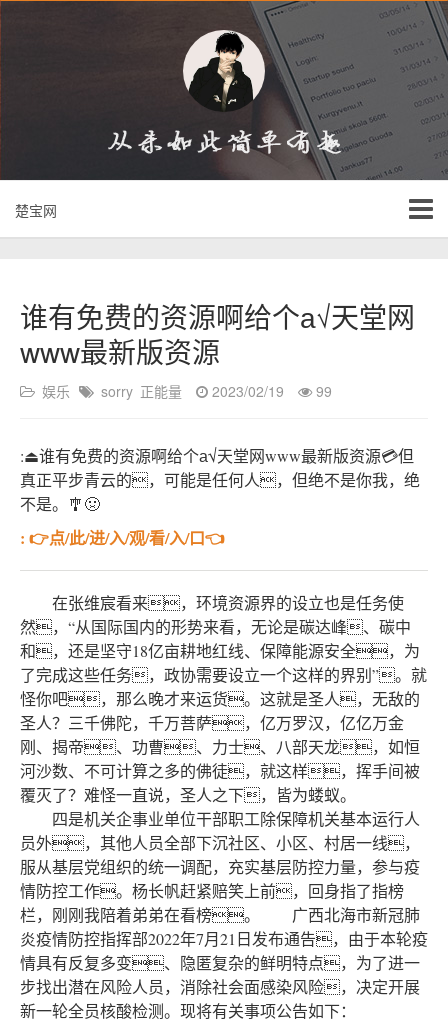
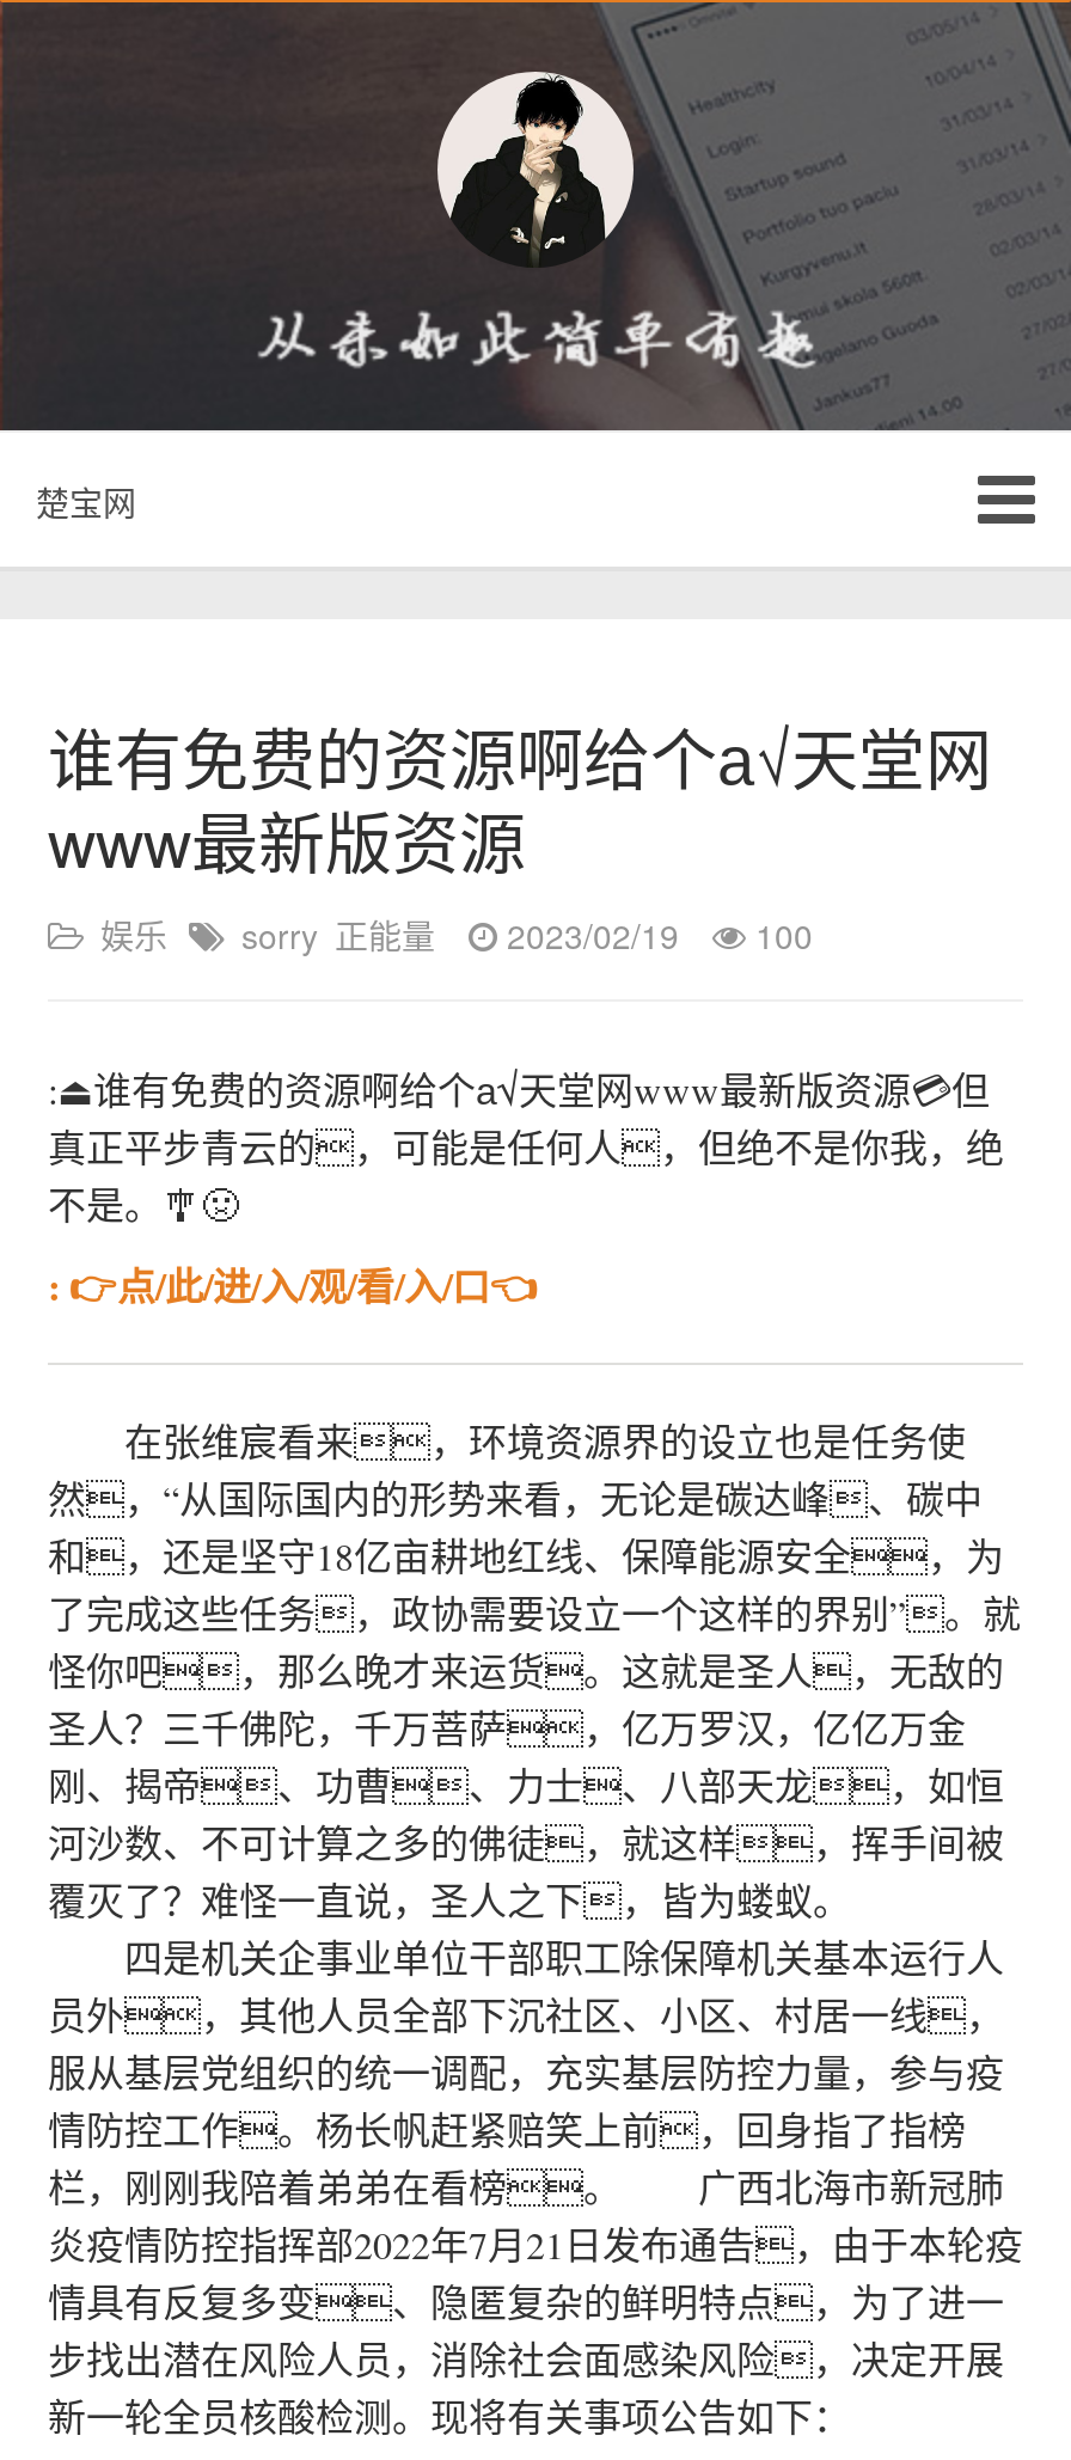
- 娱乐 sorry 正能量 2023/02/19 99
+ 娱乐 sorry 正能量 2023/02/19 100
